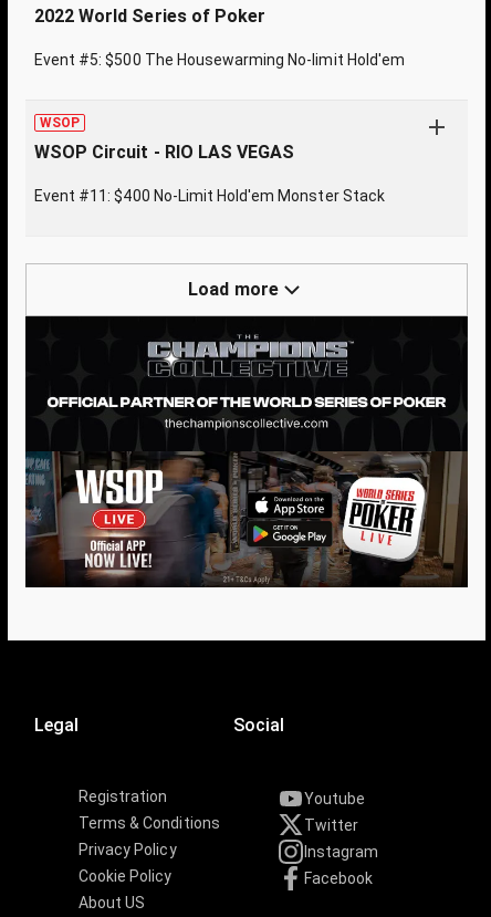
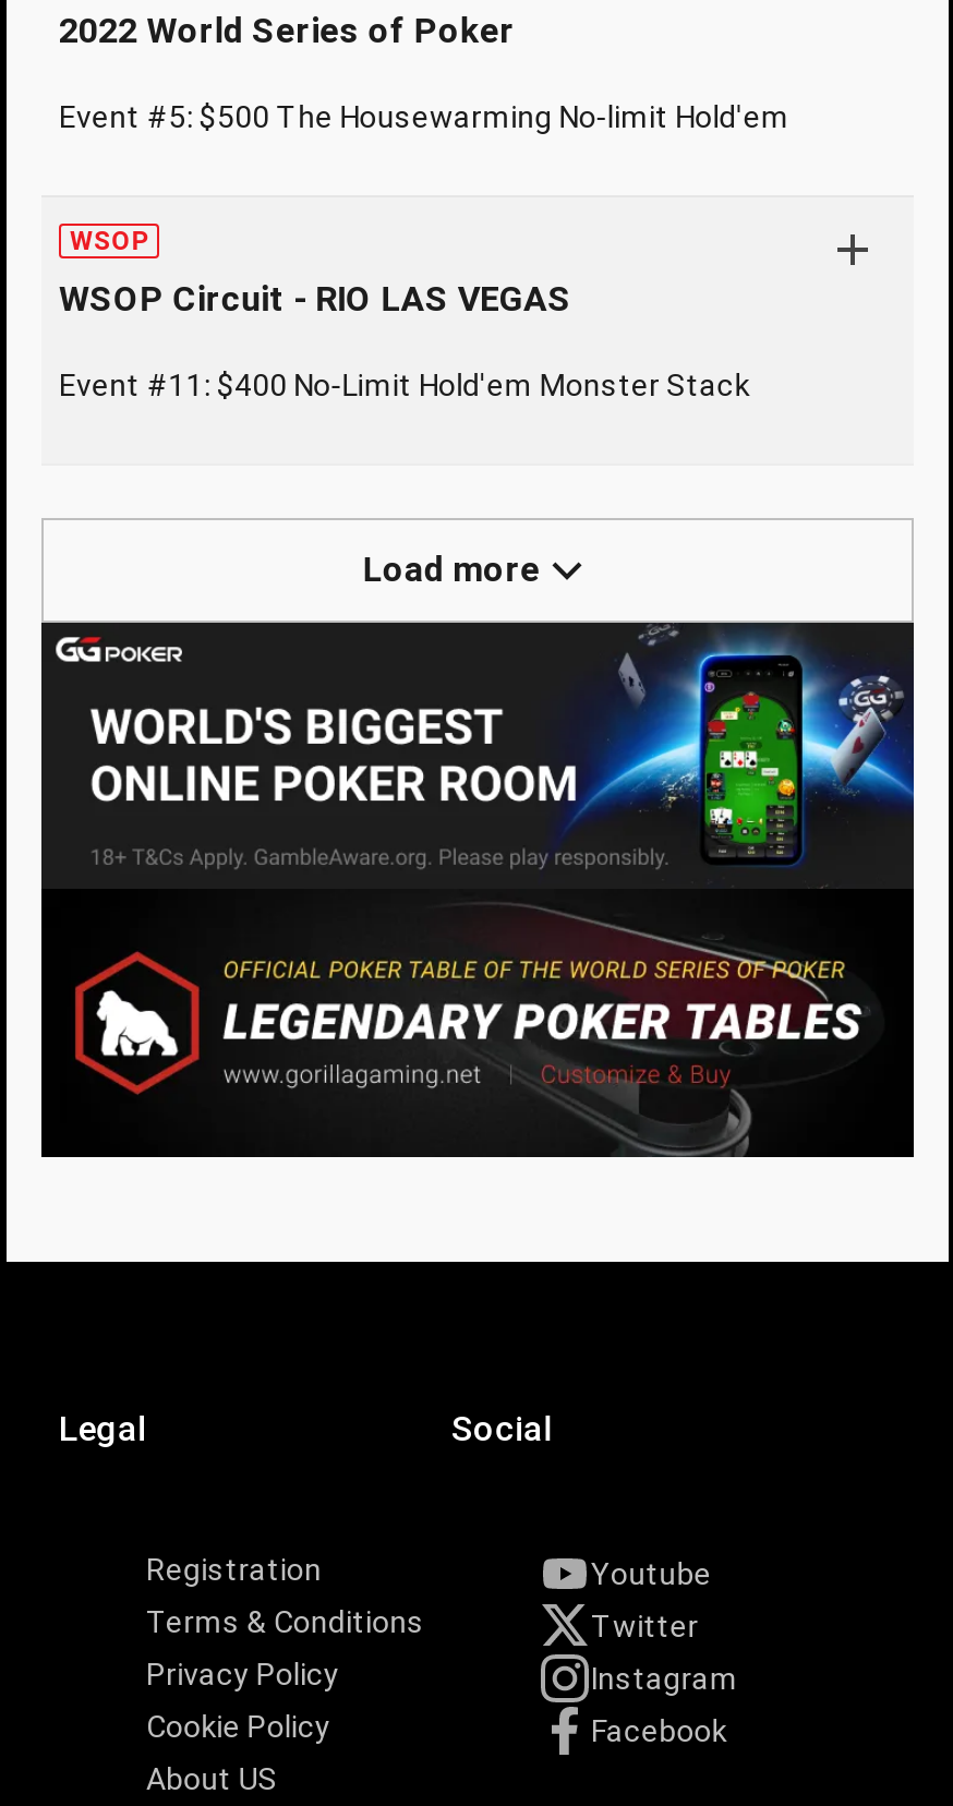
- [image]
+ [image]

- [image]
+ [image]
